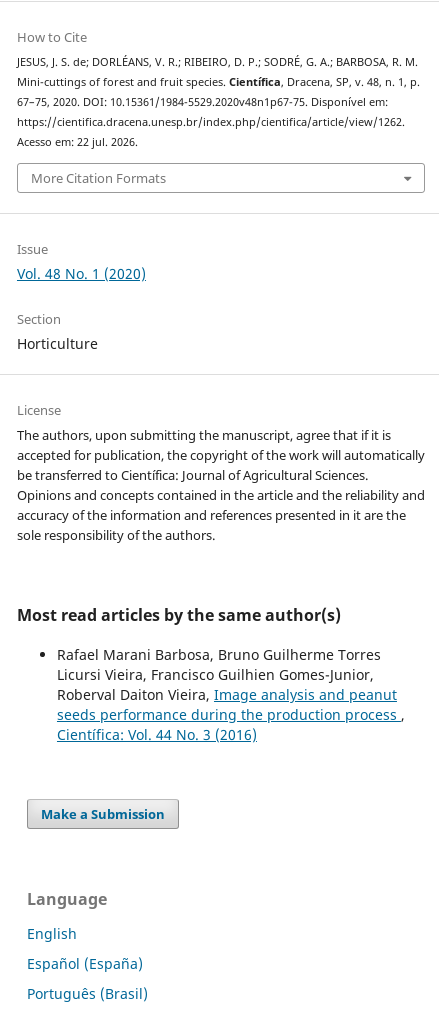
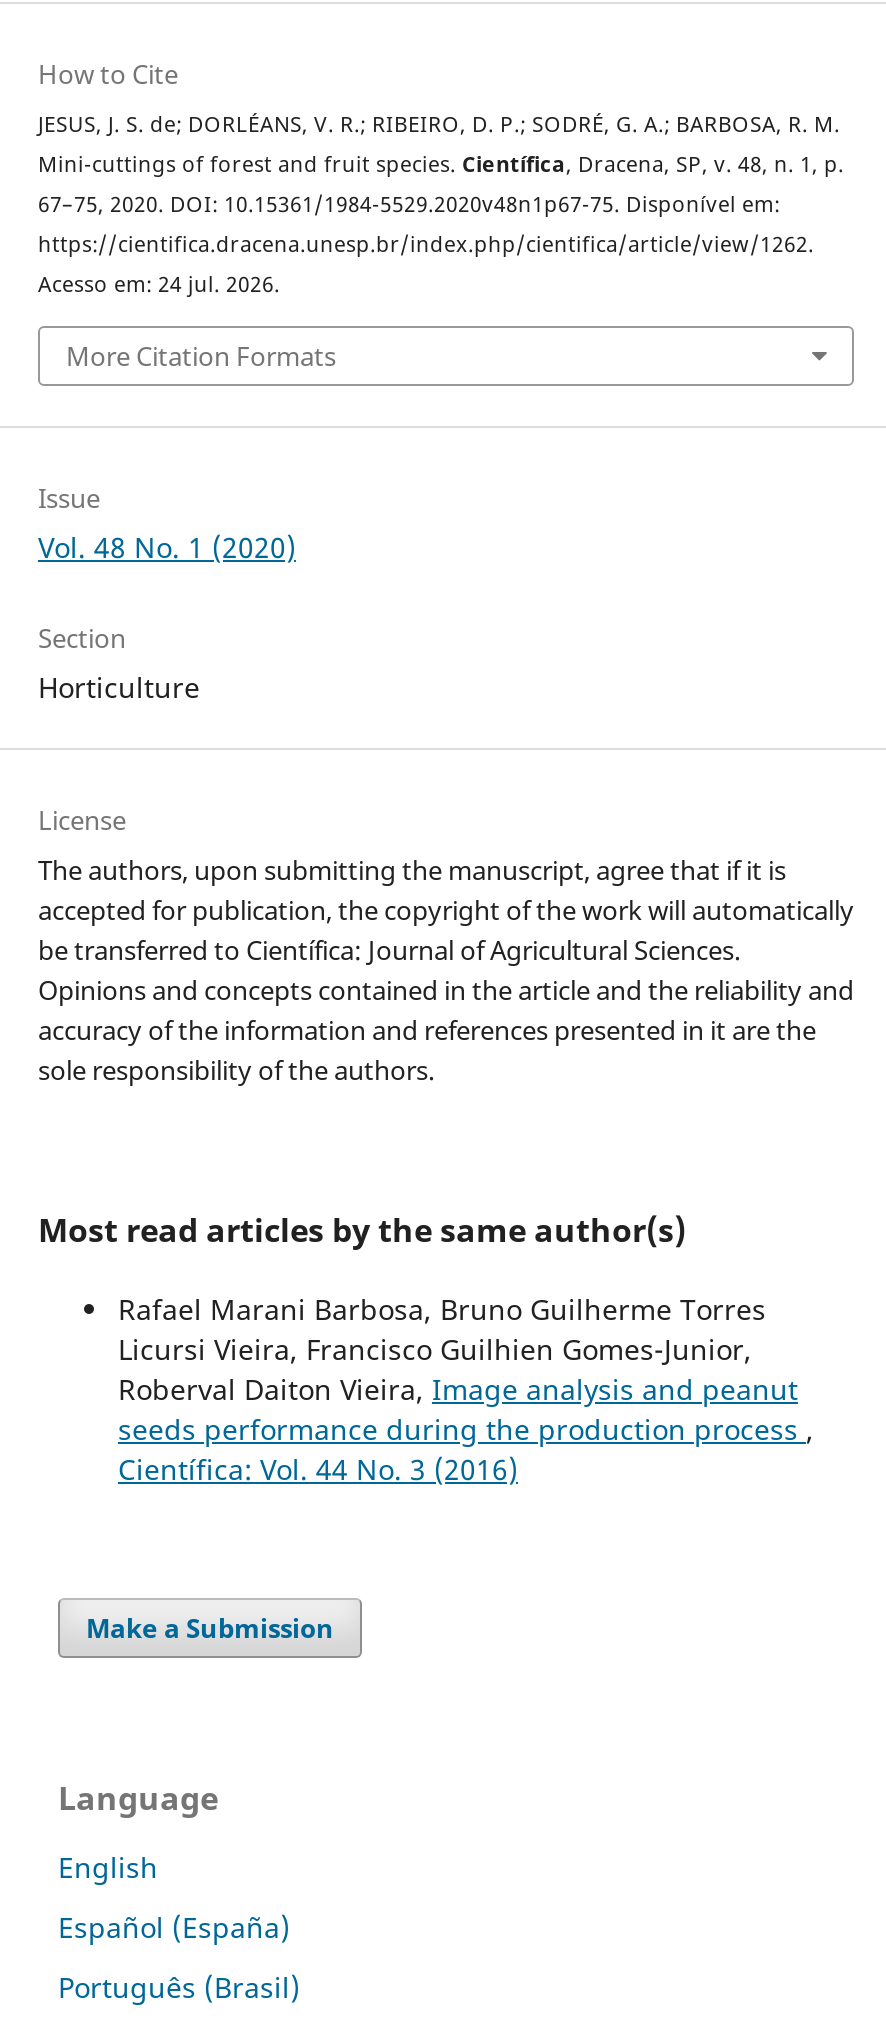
- Acesso em: 22 jul. 2026.
+ Acesso em: 24 jul. 2026.
